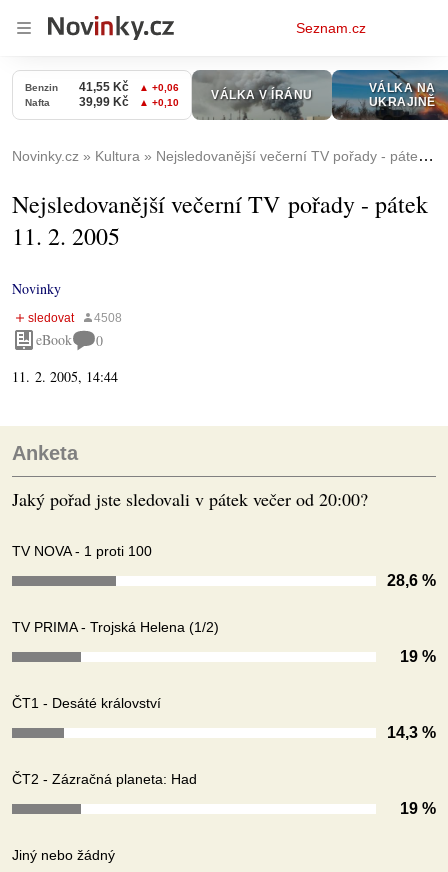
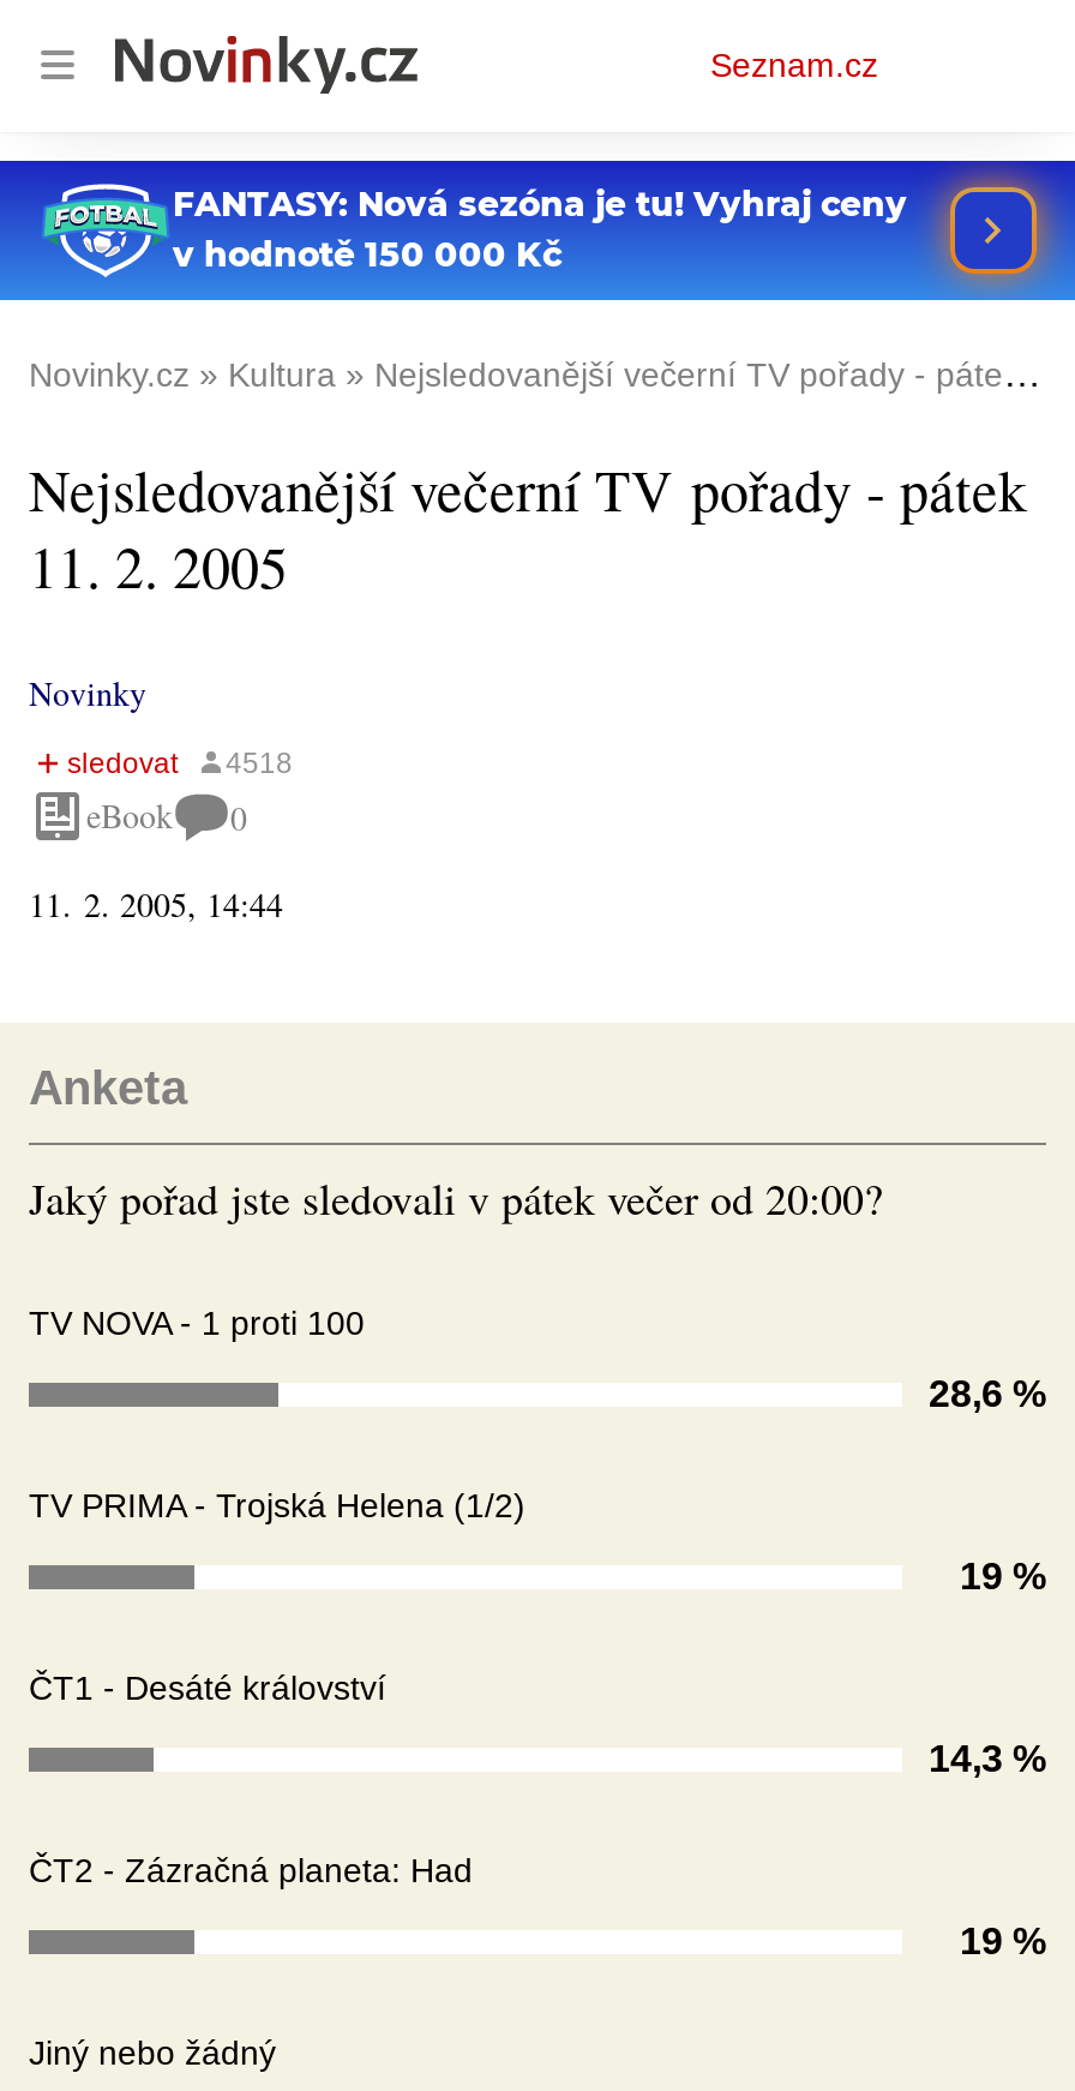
- [image]
+ [image]
